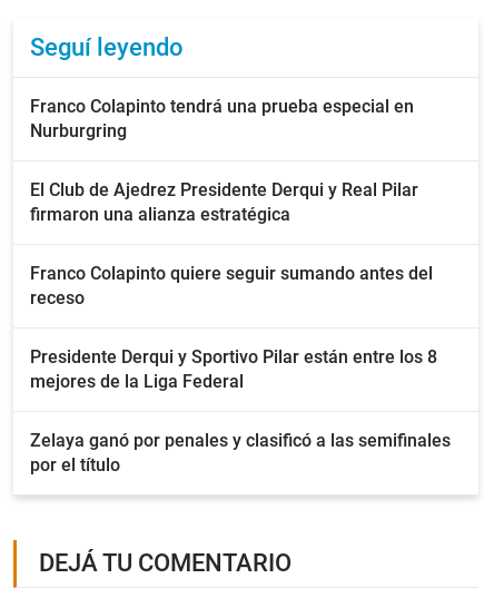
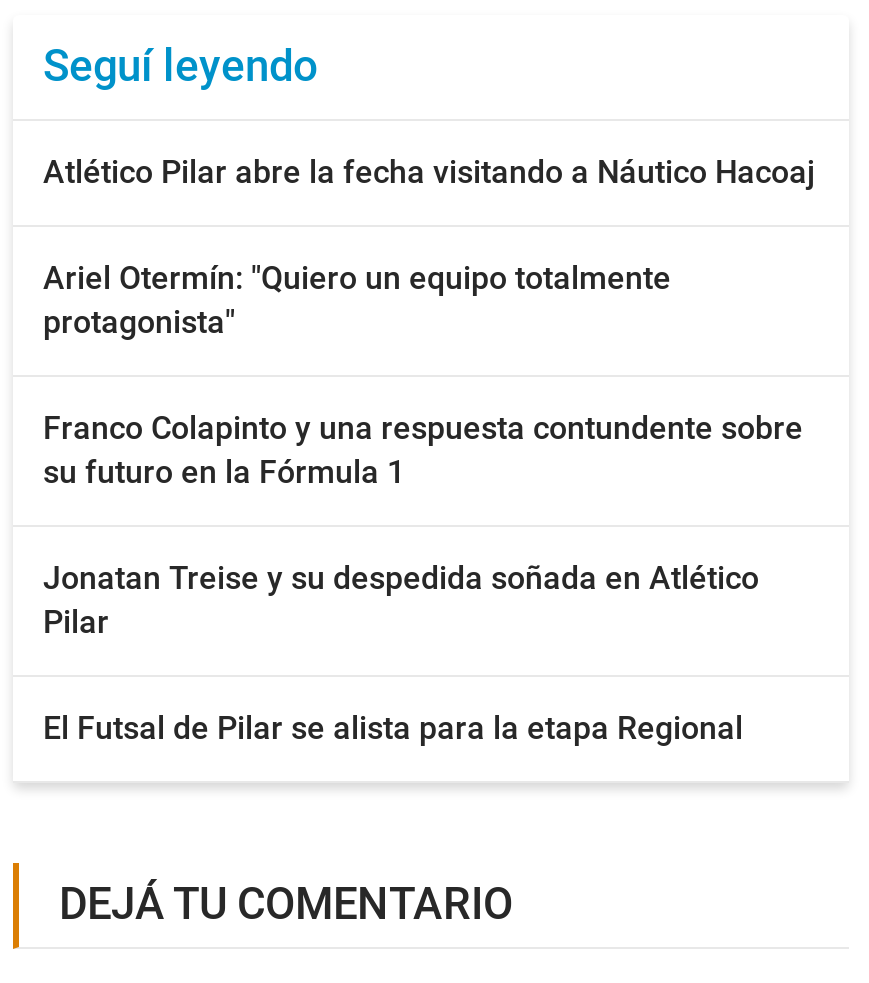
- Franco Colapinto tendrá una prueba especial en
- Nurburgring
+ Atlético Pilar abre la fecha visitando a Náutico Hacoaj

- El Club de Ajedrez Presidente Derqui y Real Pilar
- firmaron una alianza estratégica
+ Ariel Otermín: "Quiero un equipo totalmente
+ protagonista"

- Franco Colapinto quiere seguir sumando antes del
- receso
+ Franco Colapinto y una respuesta contundente sobre
+ su futuro en la Fórmula 1

- Presidente Derqui y Sportivo Pilar están entre los 8
- mejores de la Liga Federal
+ Jonatan Treise y su despedida soñada en Atlético
+ Pilar

- Zelaya ganó por penales y clasificó a las semifinales
- por el título
+ El Futsal de Pilar se alista para la etapa Regional
